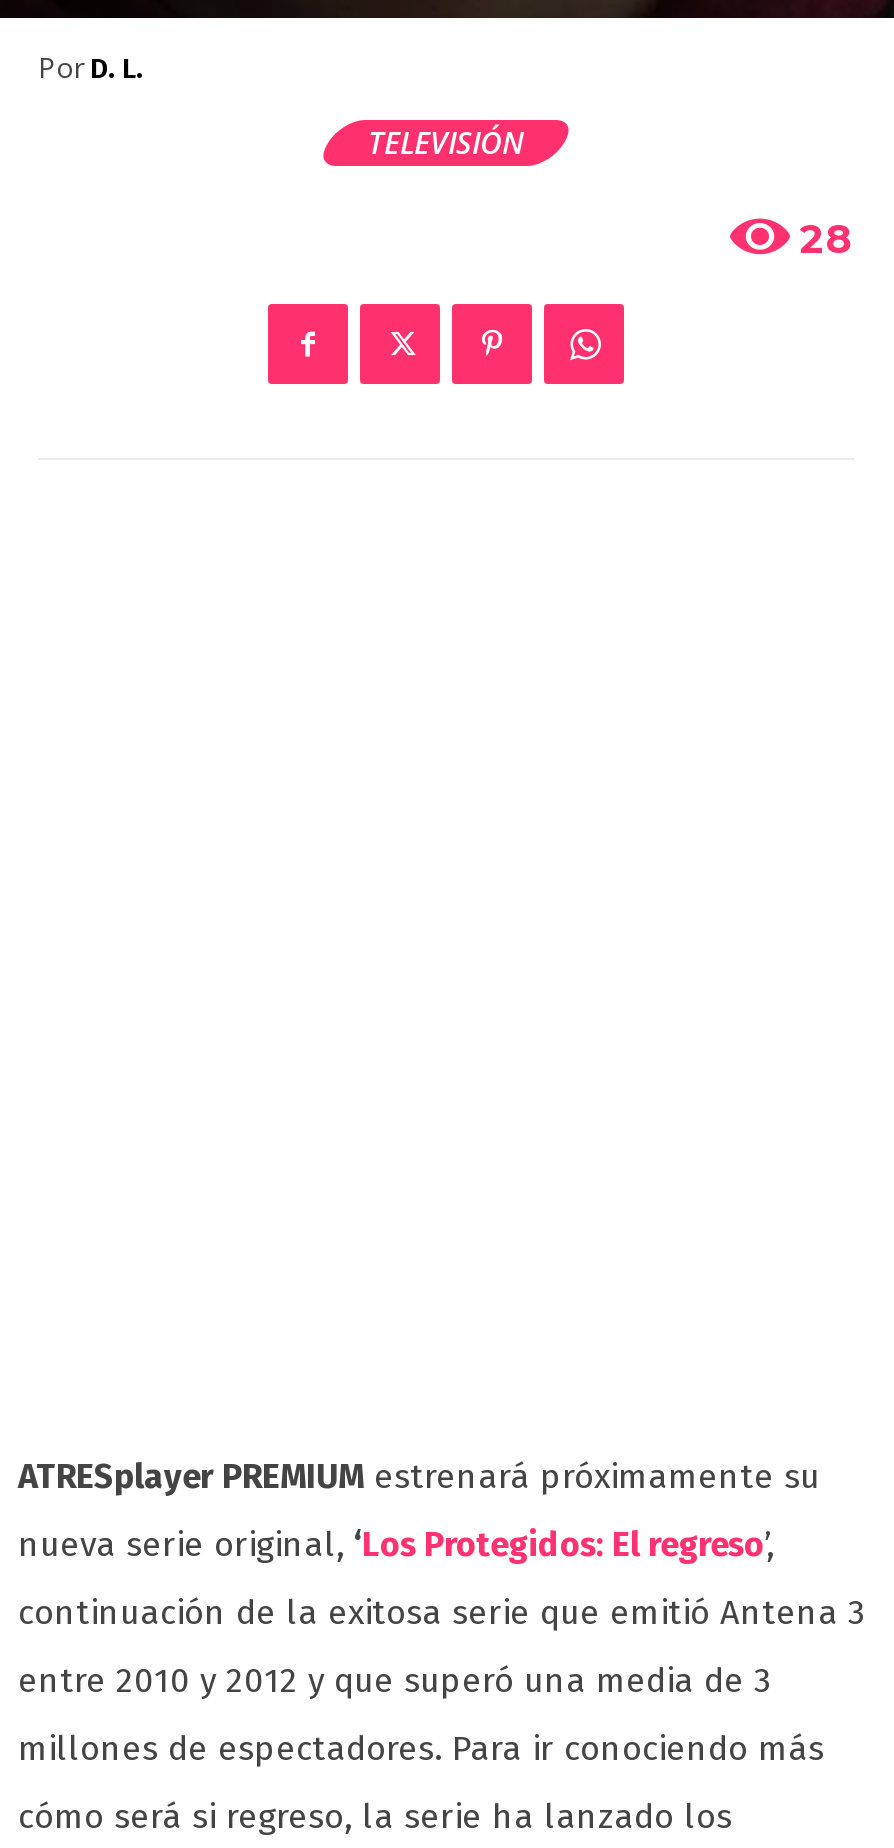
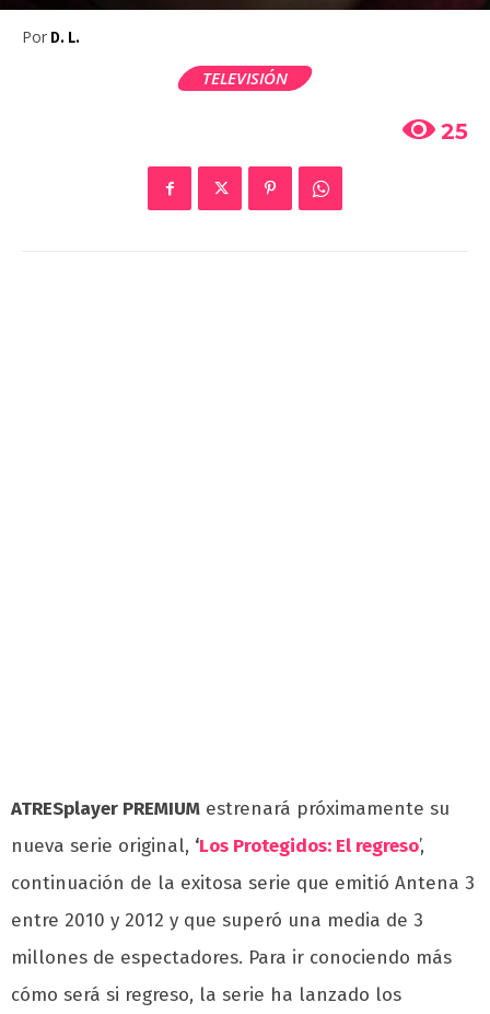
- 28
+ 25
